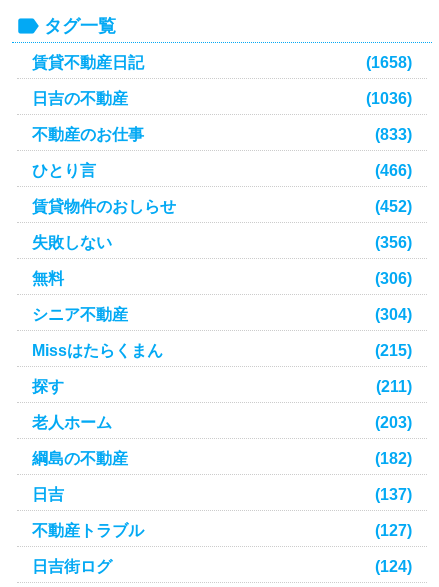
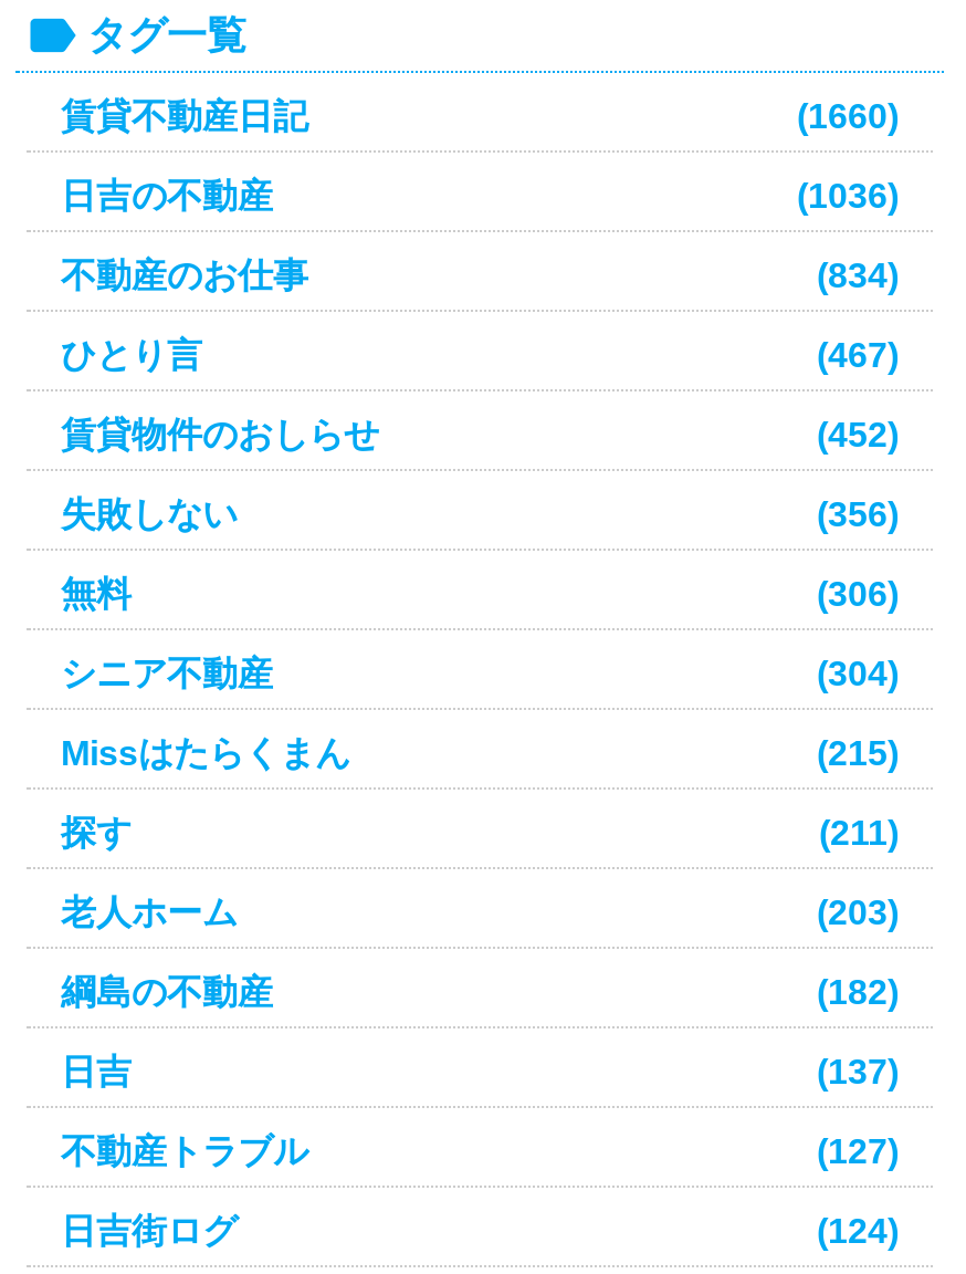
- (1658)
+ (1660)

- (833)
+ (834)

- (466)
+ (467)
